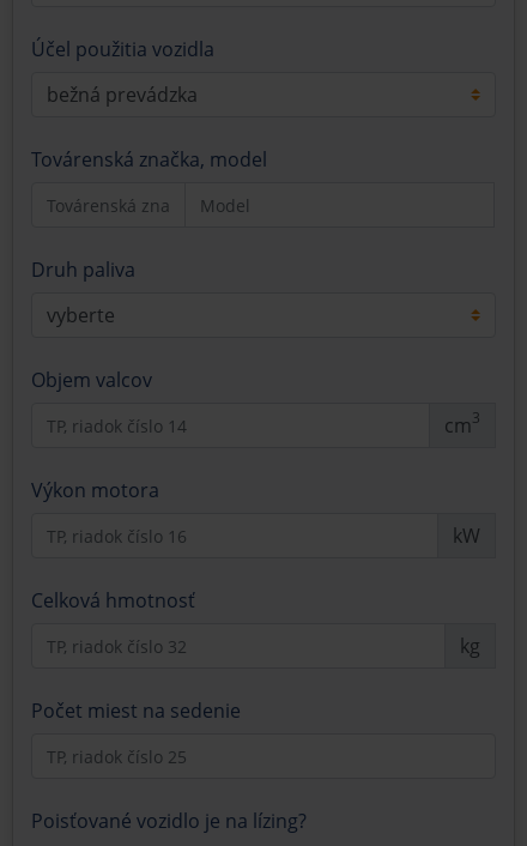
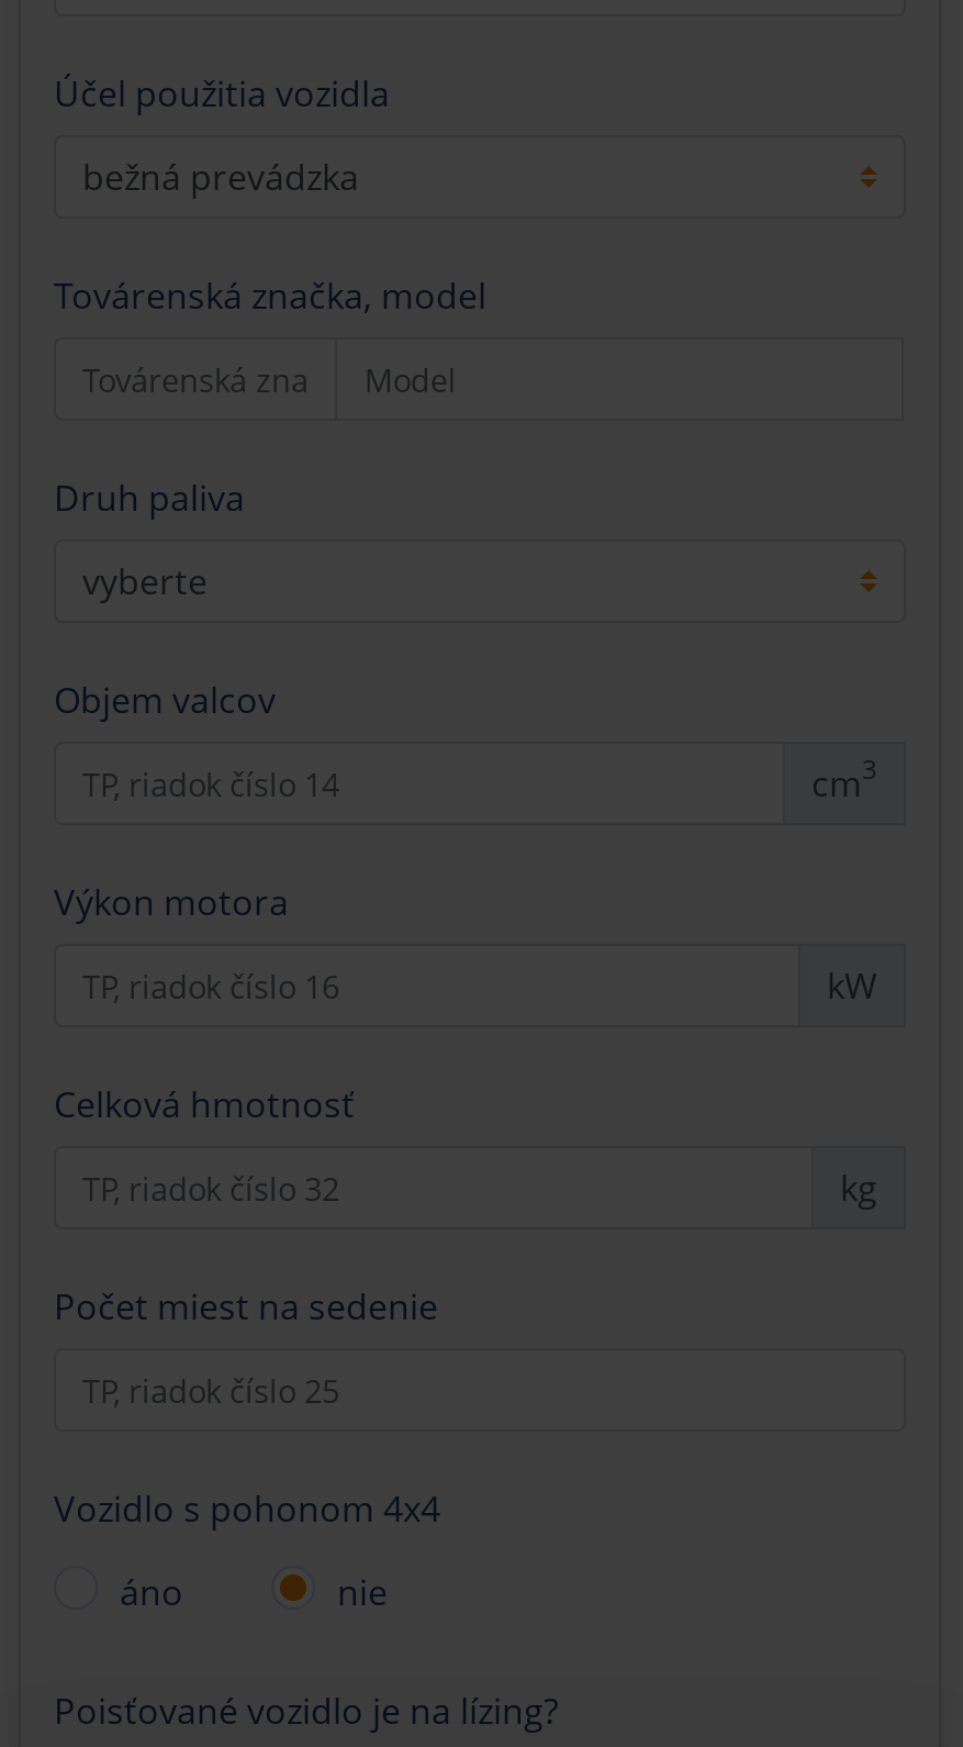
+ Vozidlo s pohonom 4x4
+ áno
+ nie
